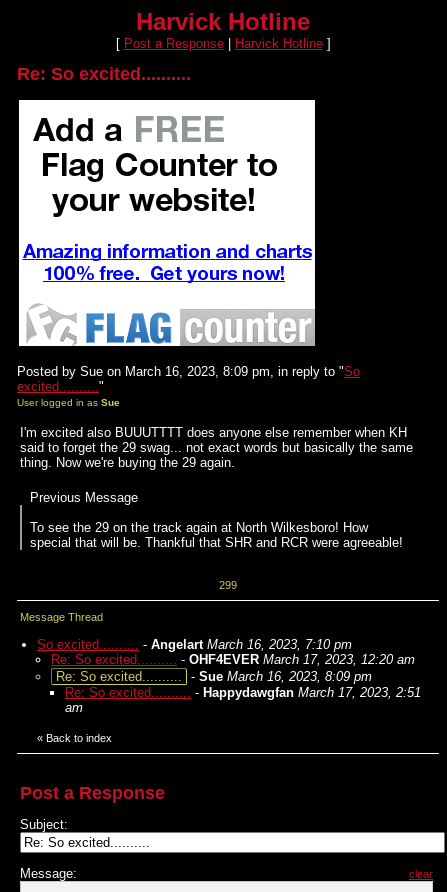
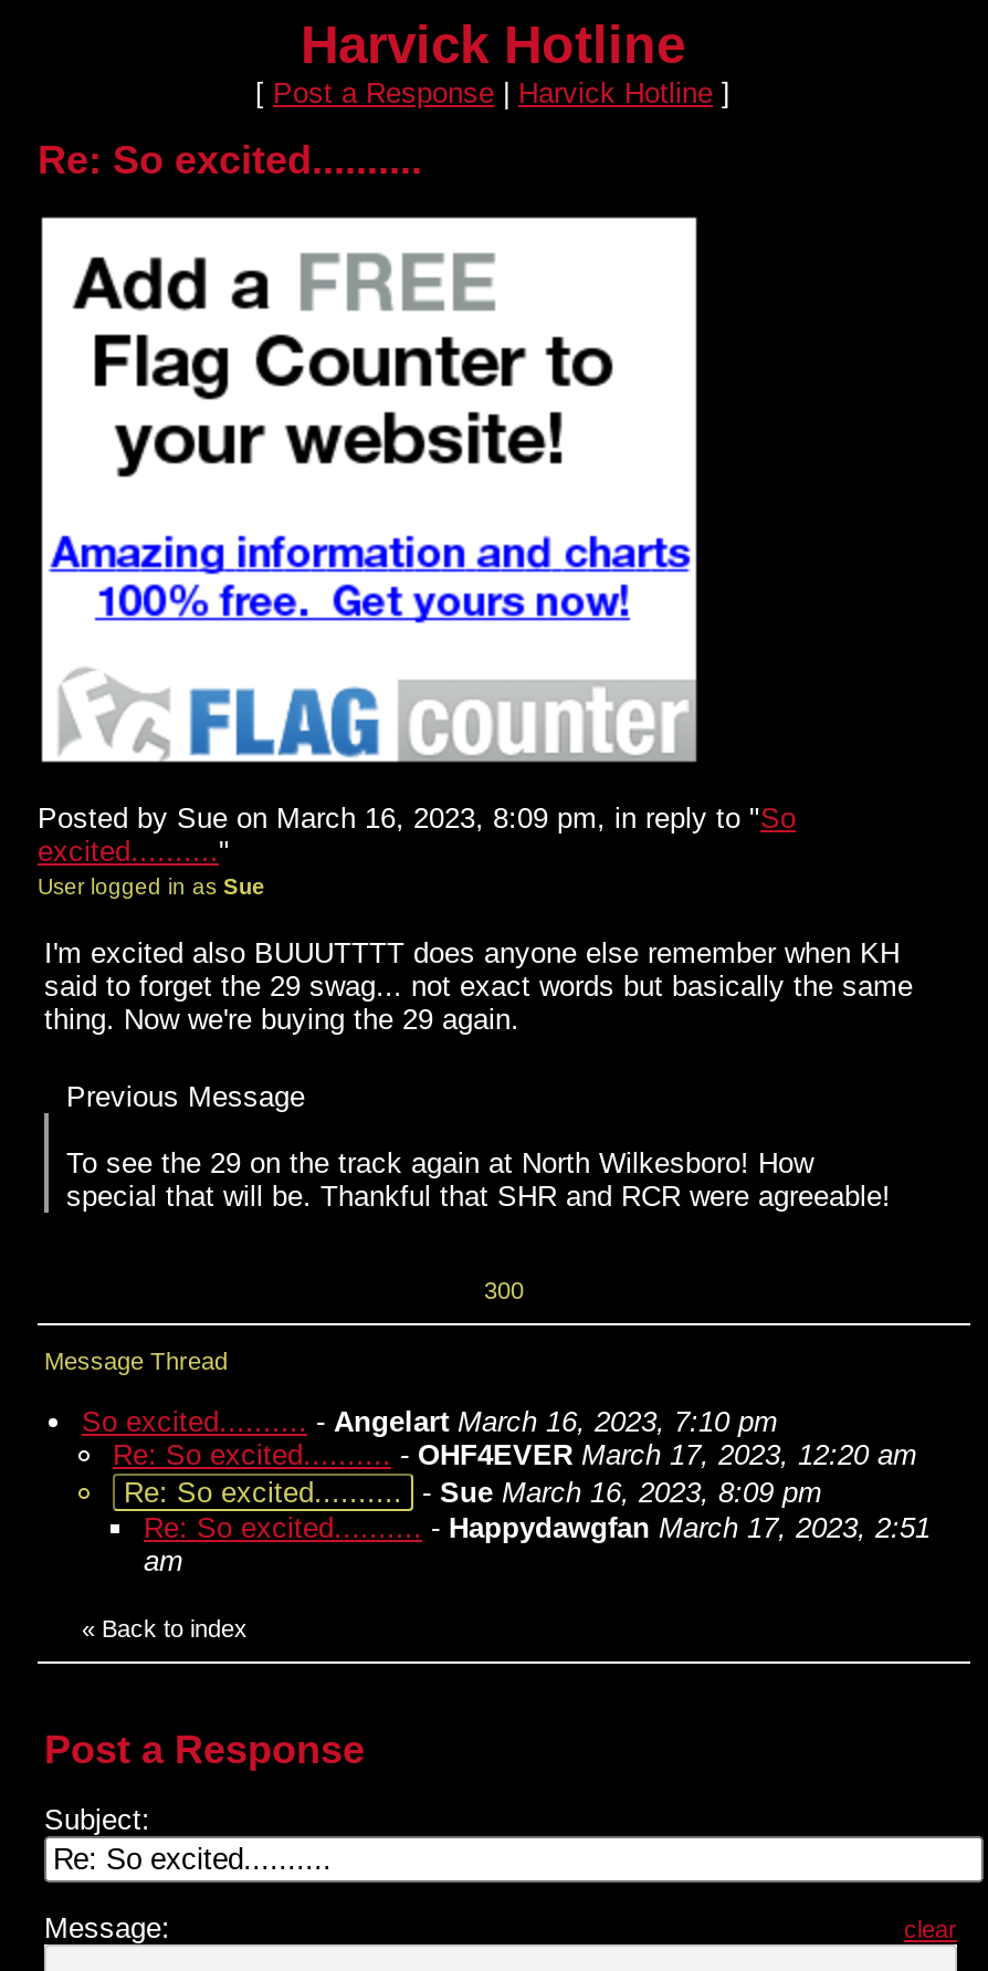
- 299
+ 300
